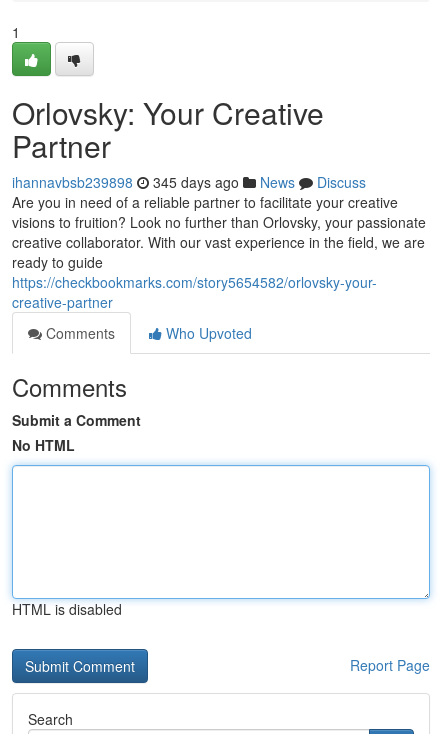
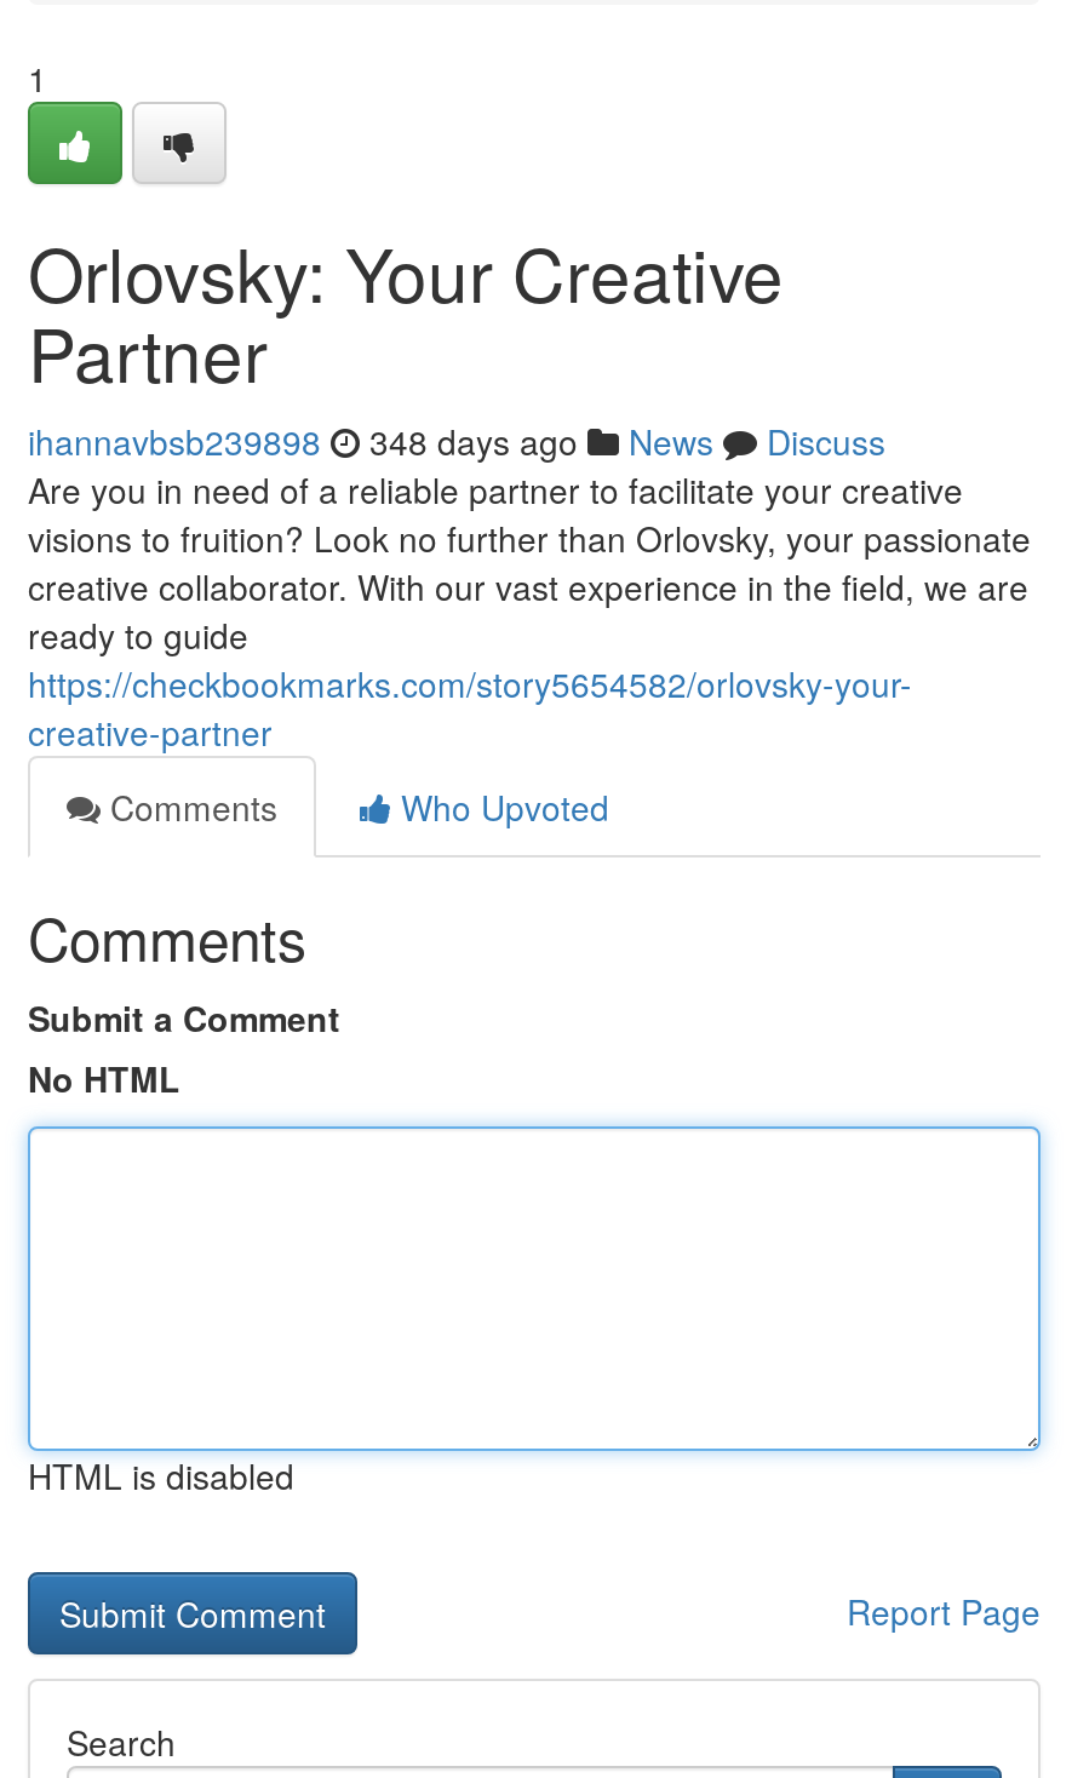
- ihannavbsb239898 345 days ago News Discuss
+ ihannavbsb239898 348 days ago News Discuss
